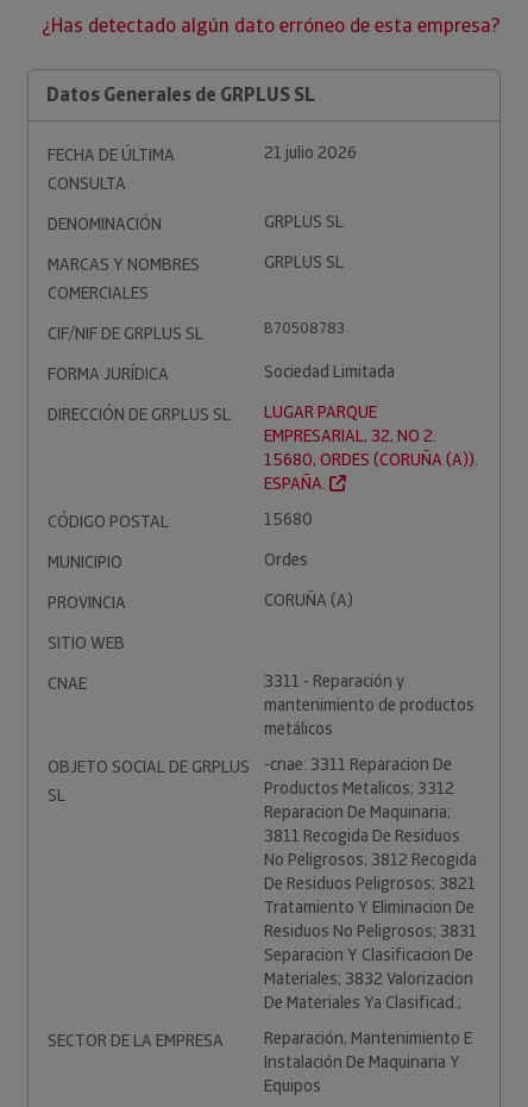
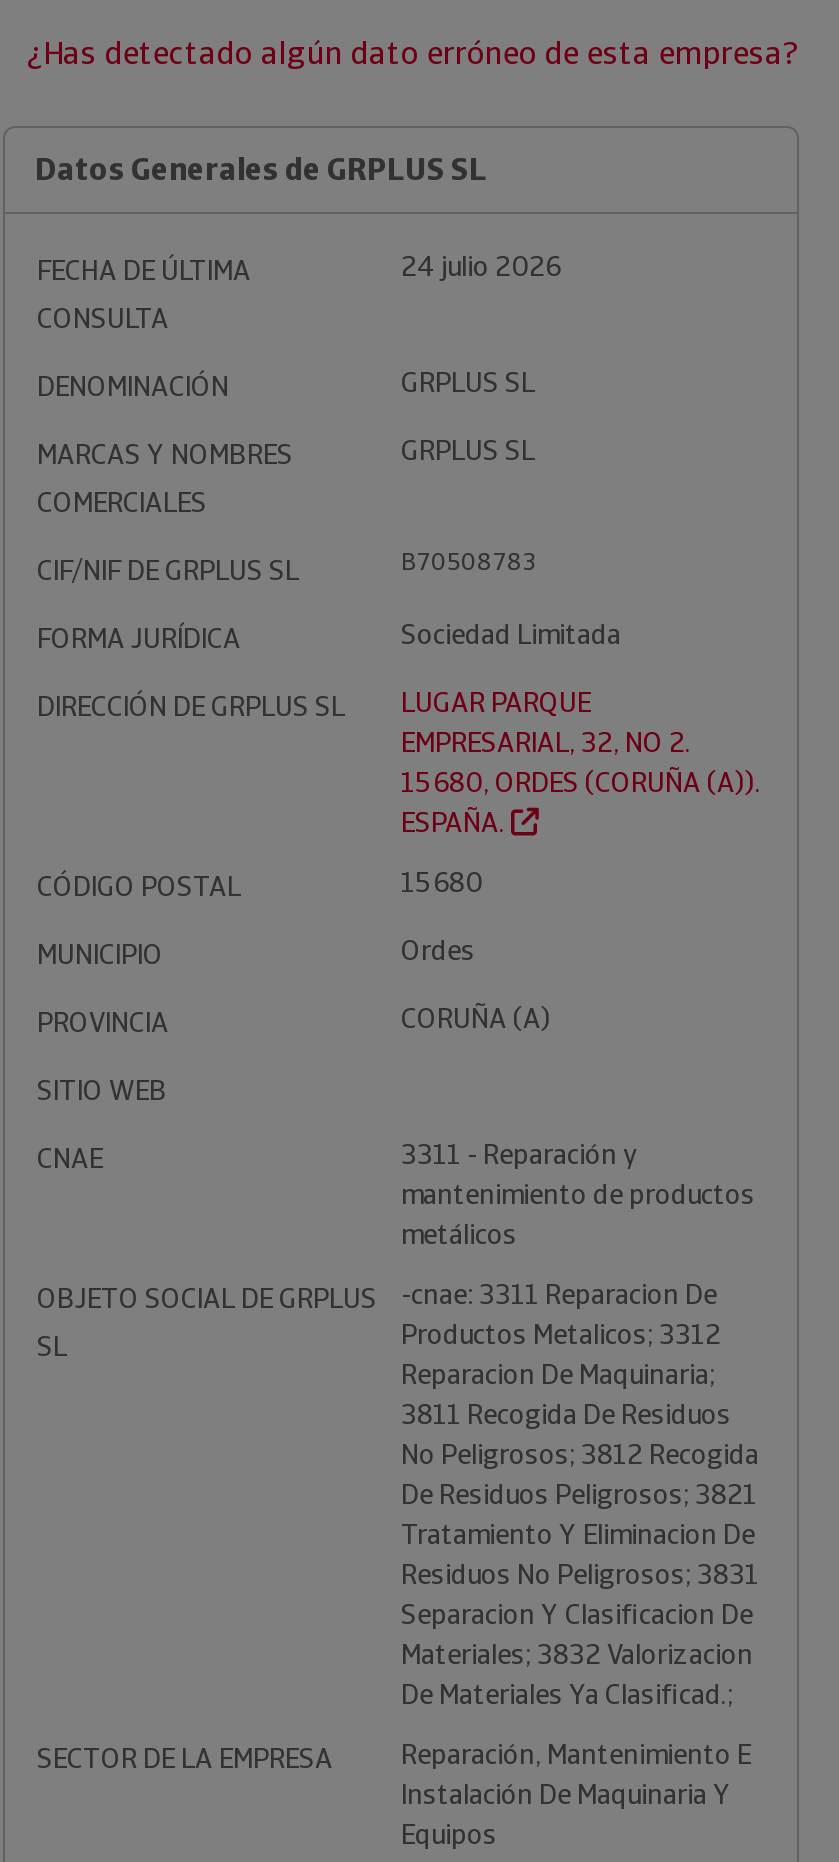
- 21 julio 2026
+ 24 julio 2026
